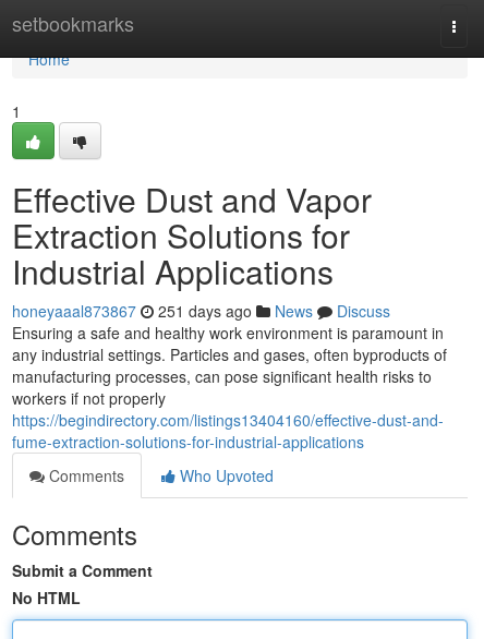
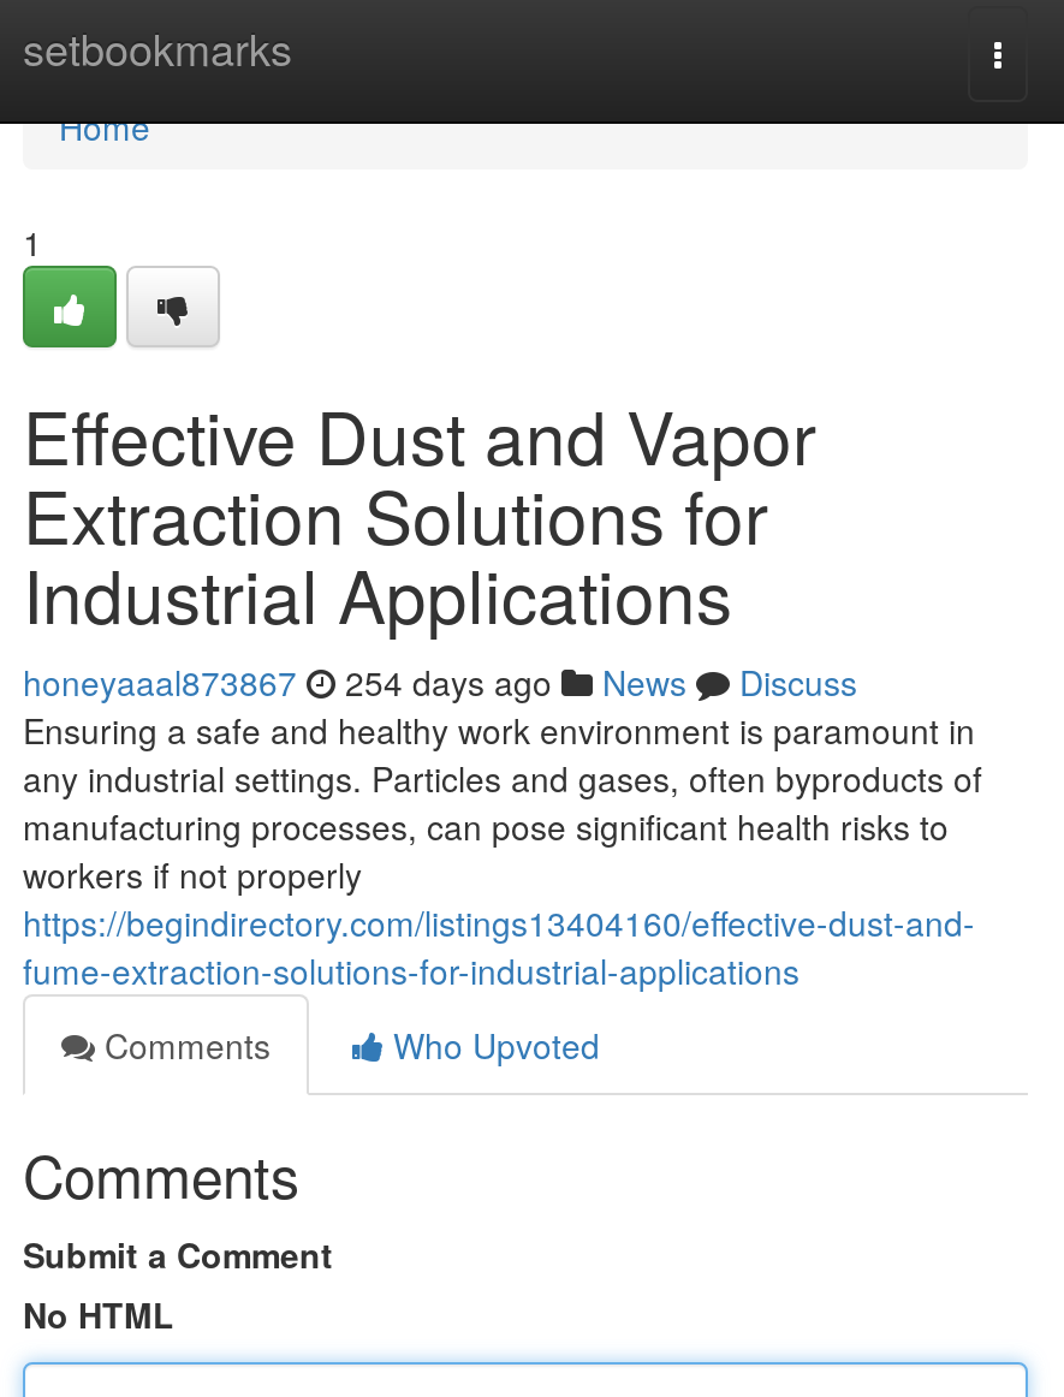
- honeyaaal873867 251 days ago News Discuss
+ honeyaaal873867 254 days ago News Discuss
